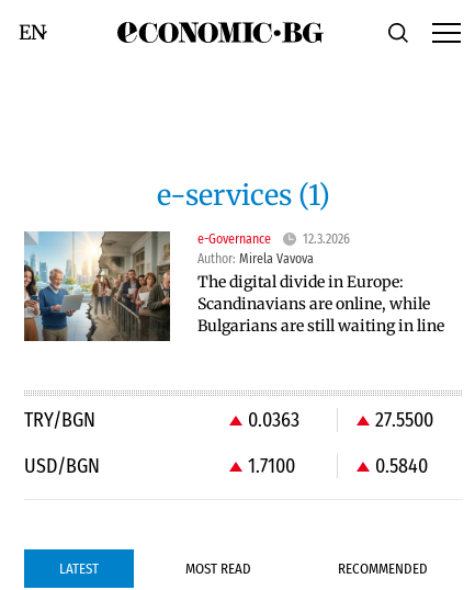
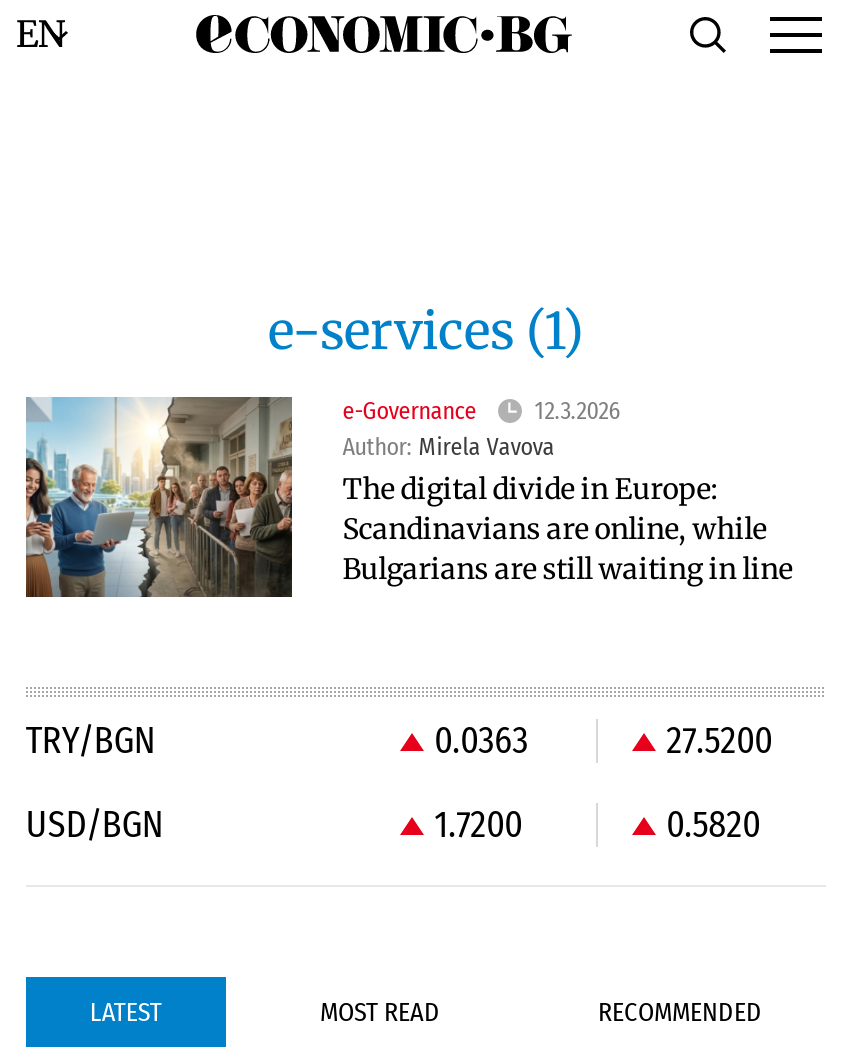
- 27.5500
+ 27.5200

- 1.7100
+ 1.7200

- 0.5840
+ 0.5820
